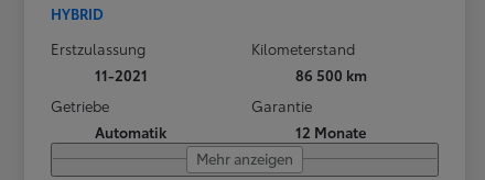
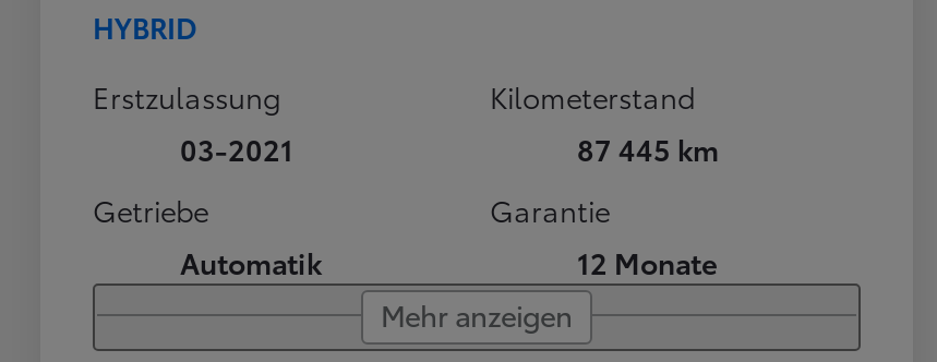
- 11-2021
+ 03-2021

- 86 500 km
+ 87 445 km
